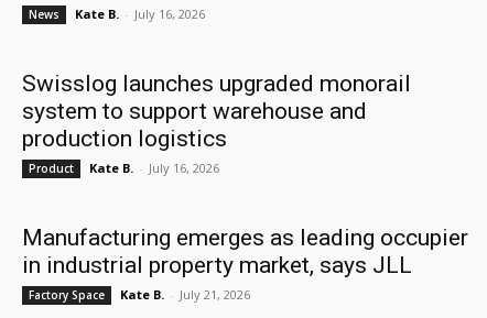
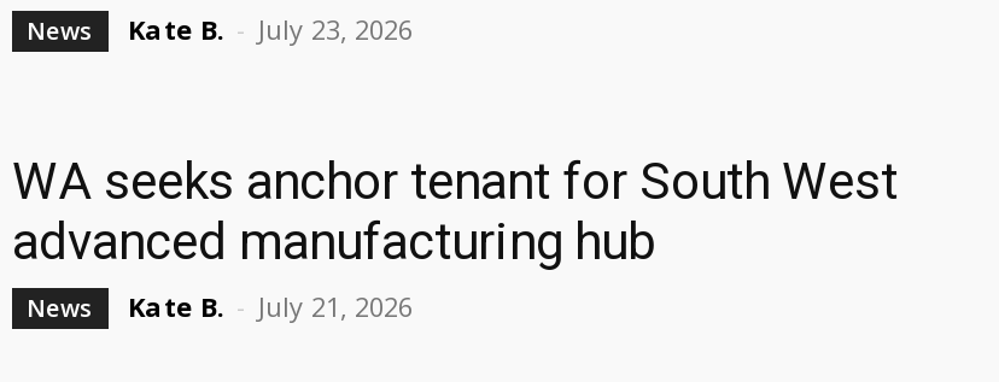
- Kate B. - July 16, 2026
- Swisslog launches upgraded monorail
- system to support warehouse and
- production logistics
- Product
- Kate B. - July 16, 2026
- Manufacturing emerges as leading occupier
- in industrial property market, says JLL
- Factory Space
+ Kate B. - July 23, 2026
+ WA seeks anchor tenant for South West
+ advanced manufacturing hub
+ News
